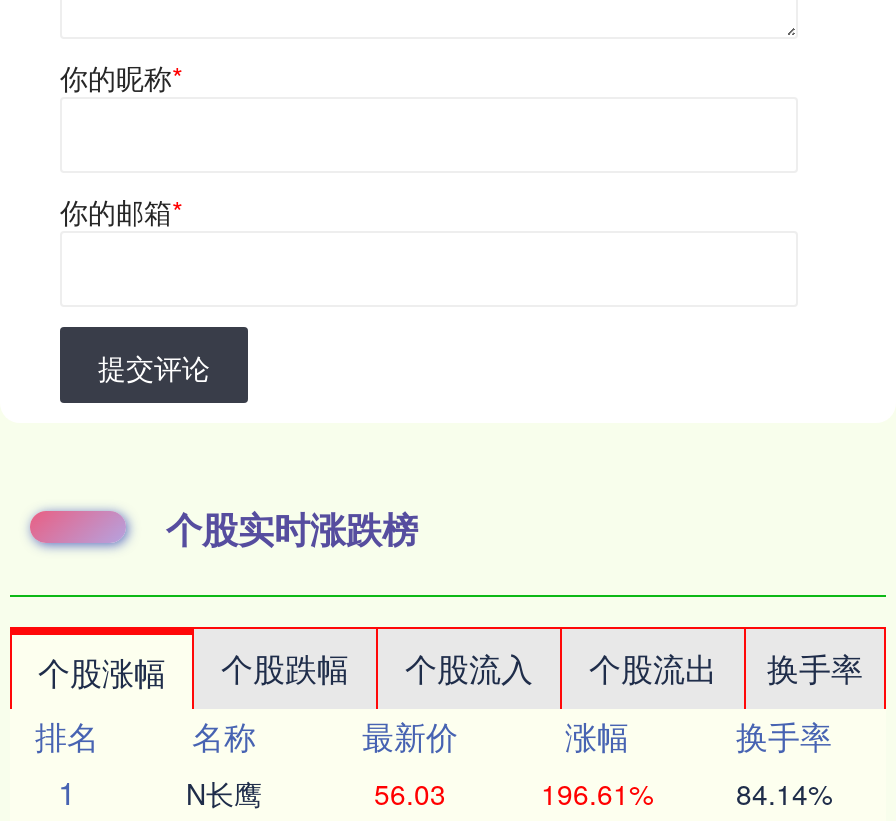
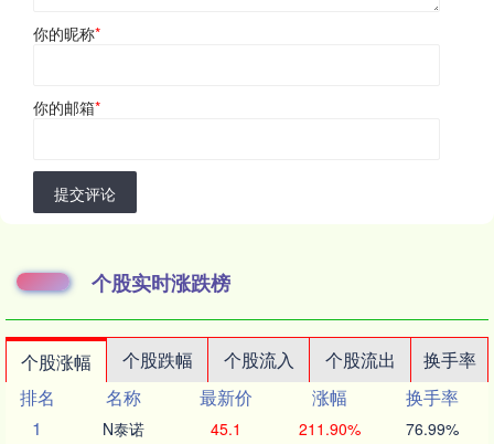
- N长鹰
+ N泰诺

- 56.03
+ 45.1

- 196.61%
+ 211.90%

- 84.14%
+ 76.99%
